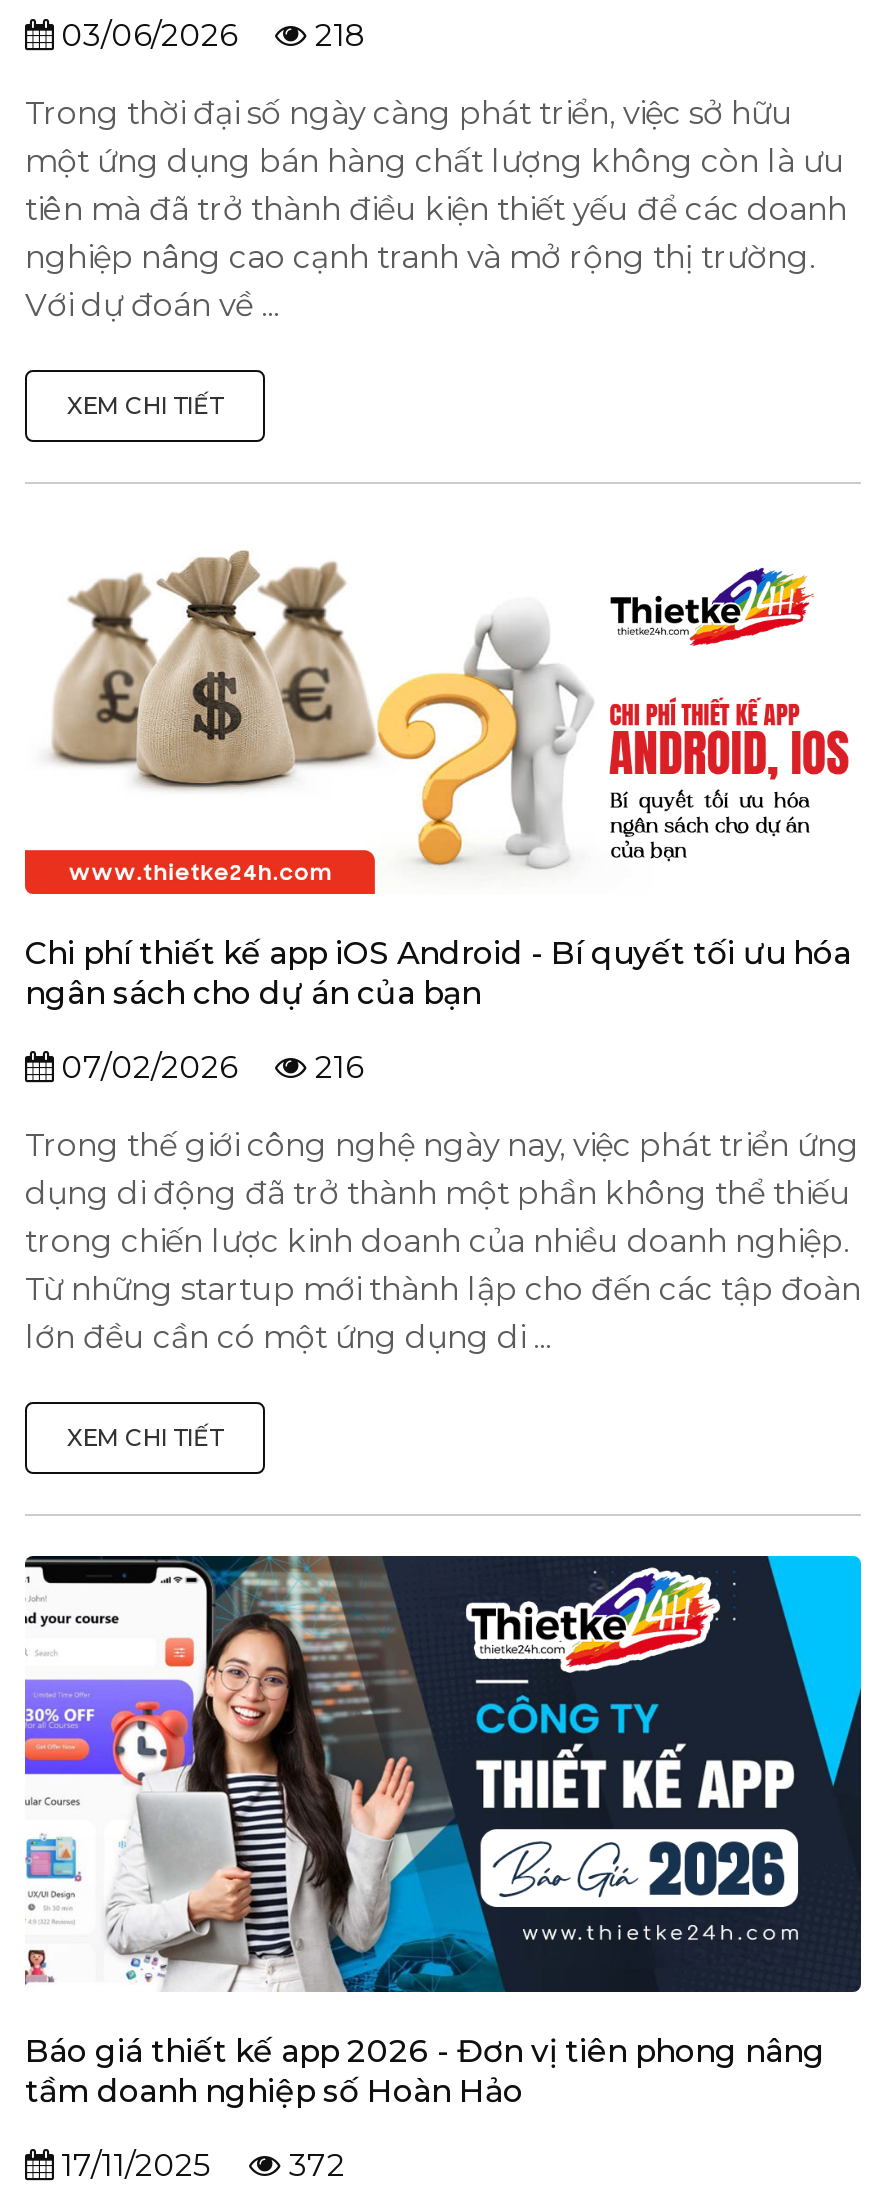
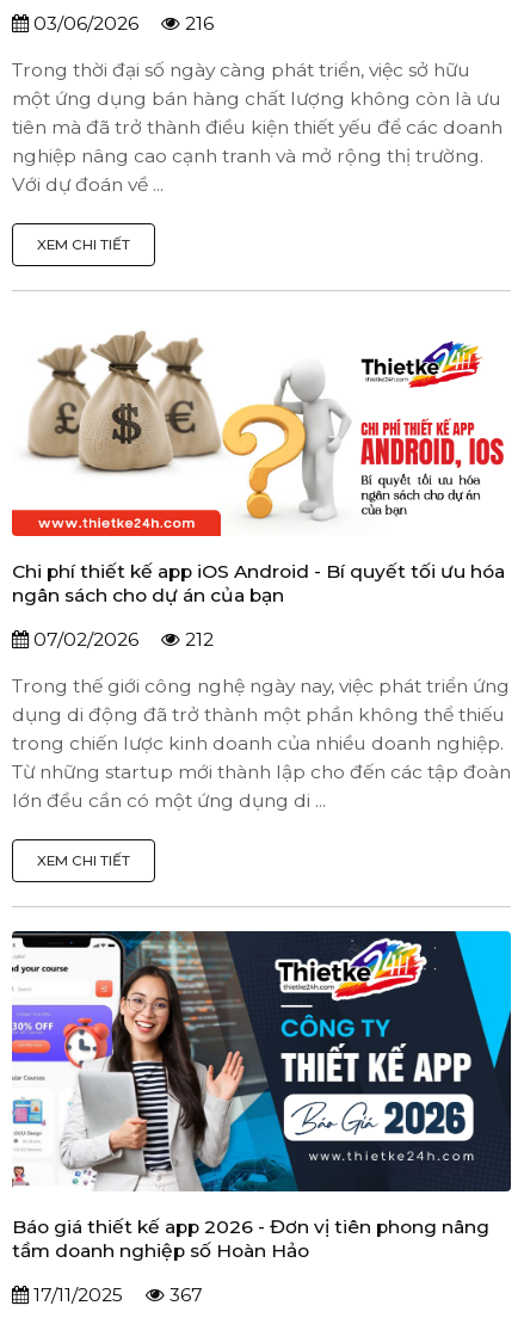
- 03/06/2026 218
+ 03/06/2026 216

- 07/02/2026 216
+ 07/02/2026 212

- 17/11/2025 372
+ 17/11/2025 367
